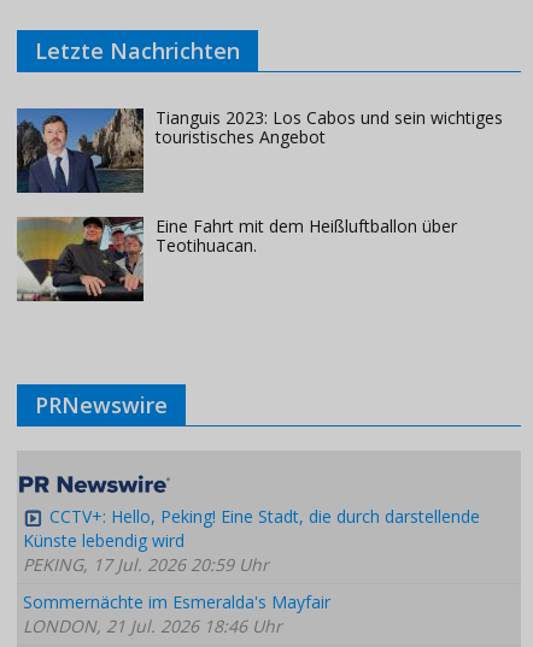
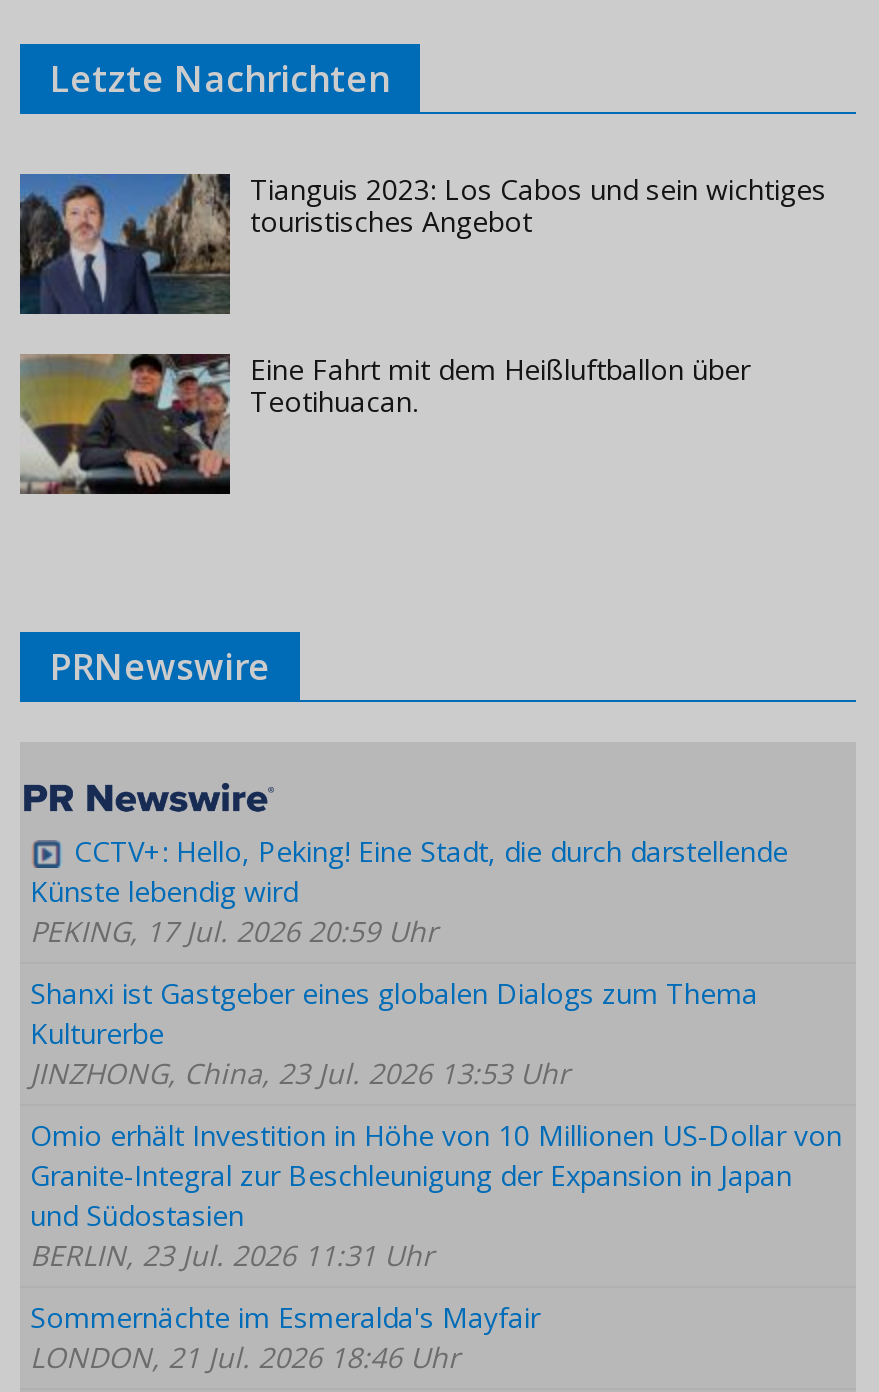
+ Shanxi ist Gastgeber eines globalen Dialogs zum Thema
+ Kulturerbe
+ JINZHONG, China, 23 Jul. 2026 13:53 Uhr
+ Omio erhält Investition in Höhe von 10 Millionen US-Dollar von
+ Granite-Integral zur Beschleunigung der Expansion in Japan
+ und Südostasien
+ BERLIN, 23 Jul. 2026 11:31 Uhr
